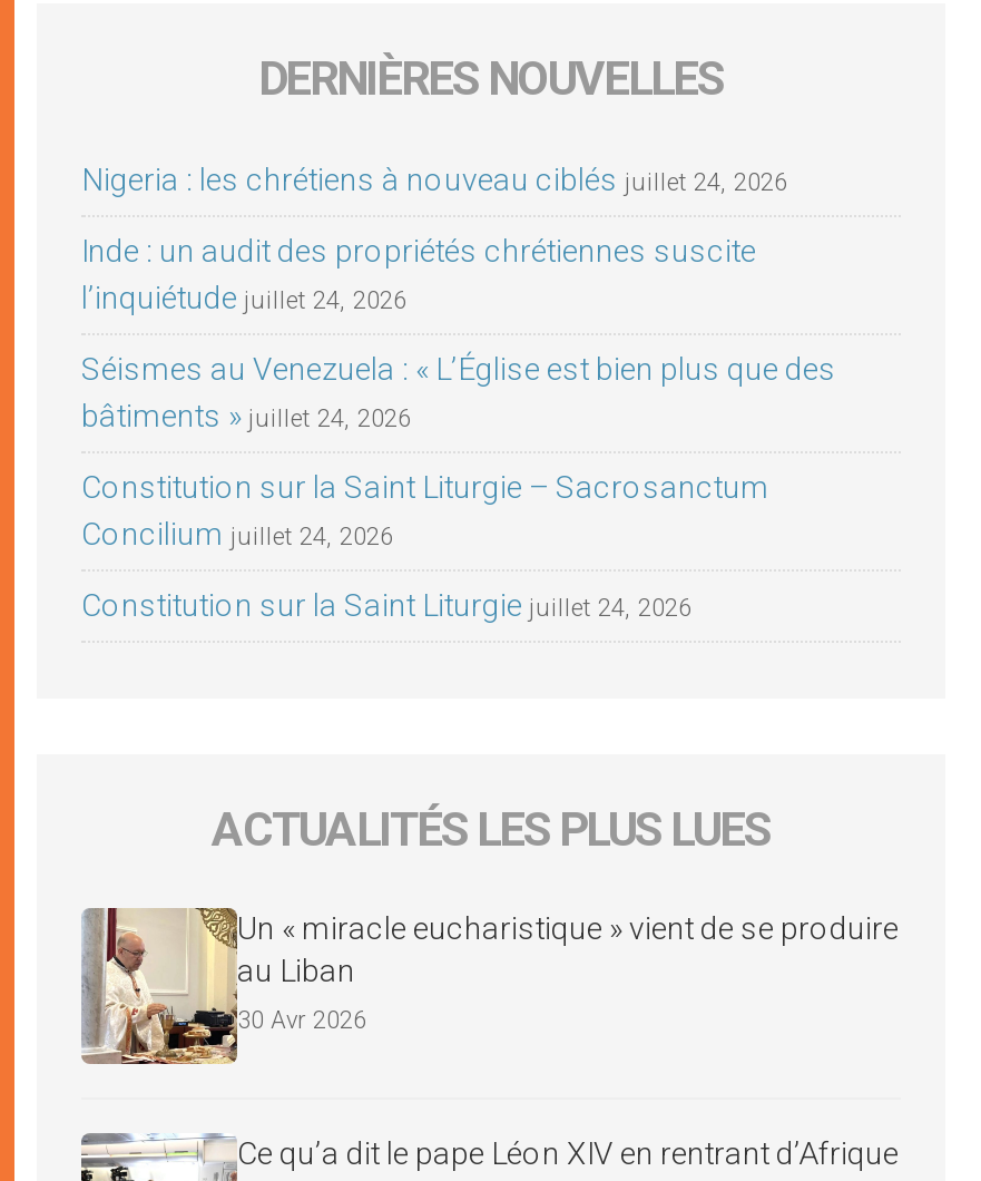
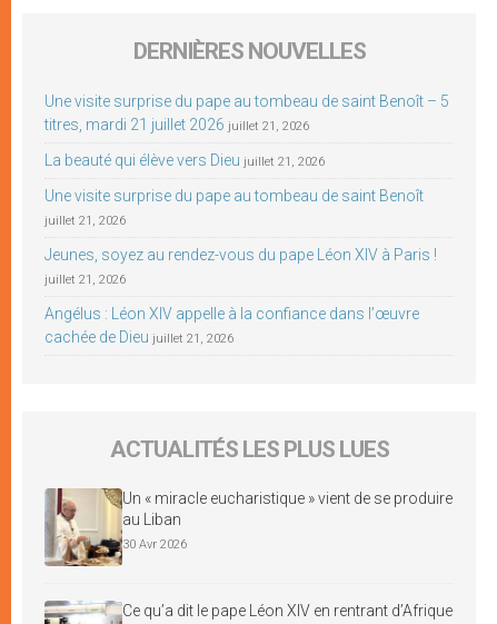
- Nigeria : les chrétiens à nouveau ciblés juillet 24, 2026
- Inde : un audit des propriétés chrétiennes suscite
- l’inquiétude juillet 24, 2026
- Séismes au Venezuela : « L’Église est bien plus que des
- bâtiments » juillet 24, 2026
- Constitution sur la Saint Liturgie – Sacrosanctum
- Concilium juillet 24, 2026
- Constitution sur la Saint Liturgie juillet 24, 2026
+ Une visite surprise du pape au tombeau de saint Benoît – 5
+ titres, mardi 21 juillet 2026 juillet 21, 2026
+ La beauté qui élève vers Dieu juillet 21, 2026
+ Une visite surprise du pape au tombeau de saint Benoît
+ juillet 21, 2026
+ Jeunes, soyez au rendez-vous du pape Léon XIV à Paris !
+ juillet 21, 2026
+ Angélus : Léon XIV appelle à la confiance dans l’œuvre
+ cachée de Dieu juillet 21, 2026
